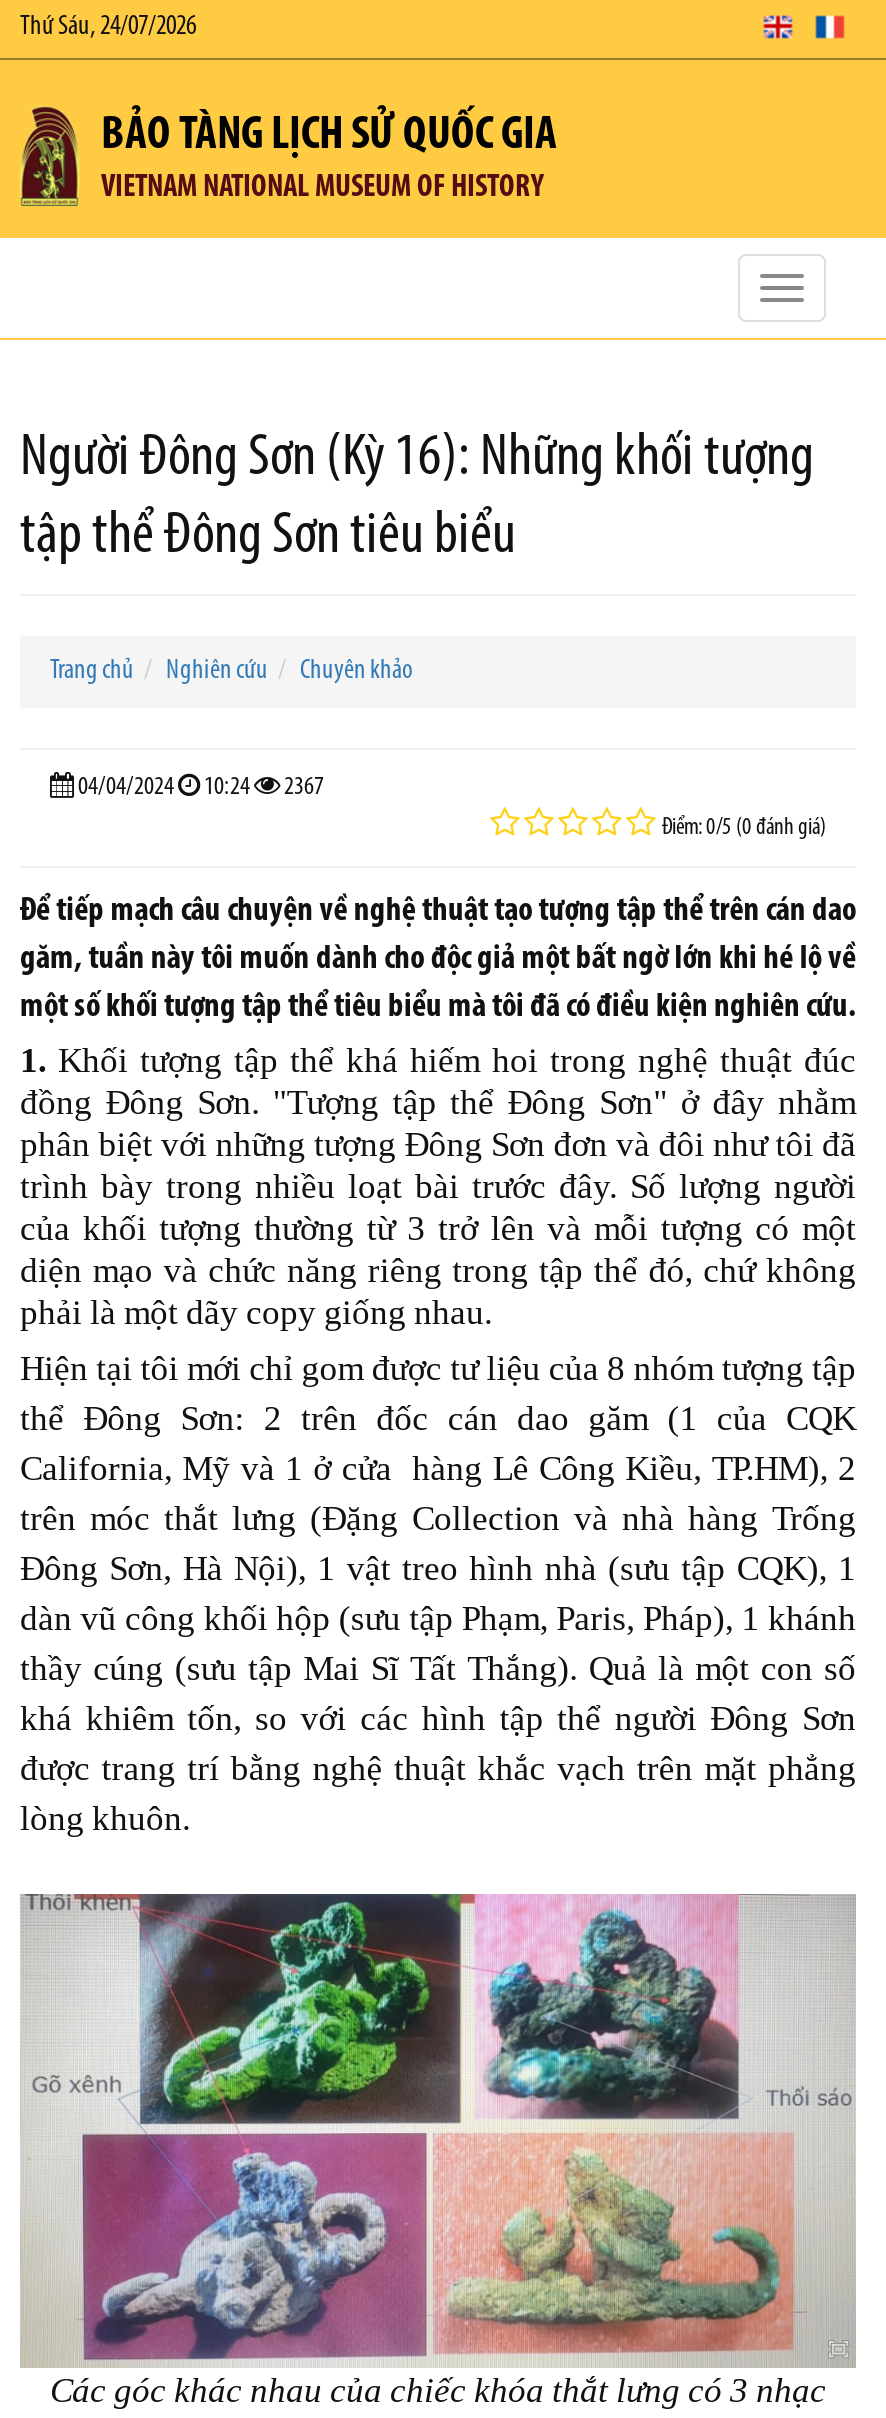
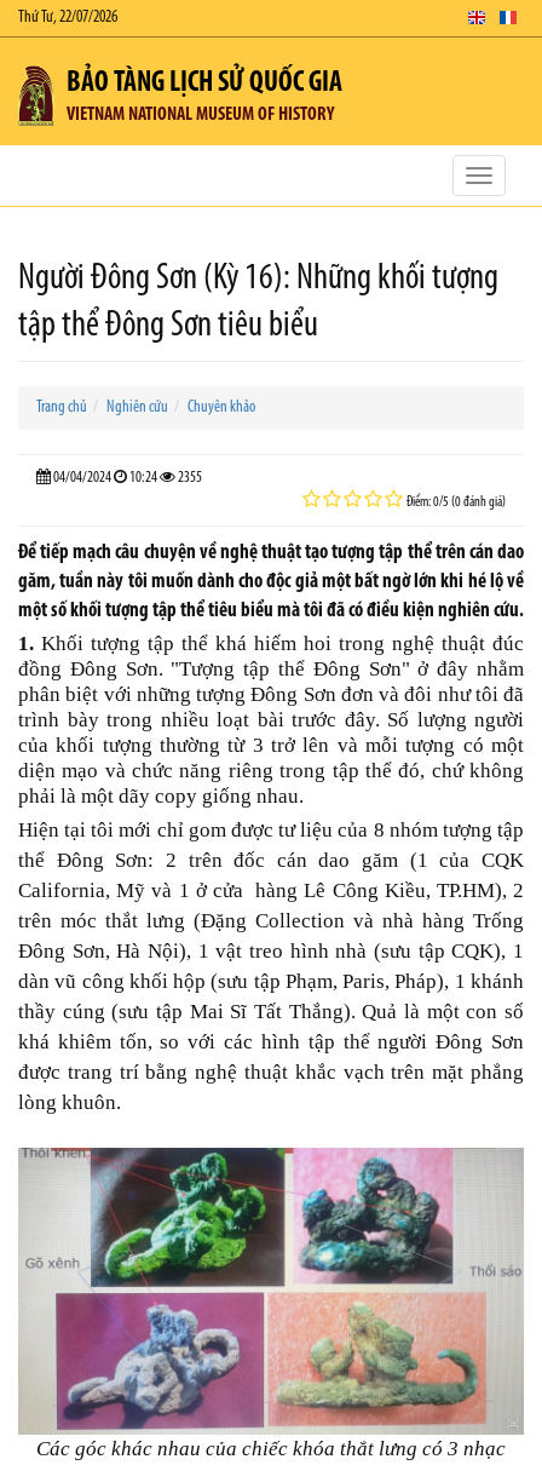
- Thứ Sáu, 24/07/2026
+ Thứ Tư, 22/07/2026

- 04/04/2024 10:24 2367
+ 04/04/2024 10:24 2355
